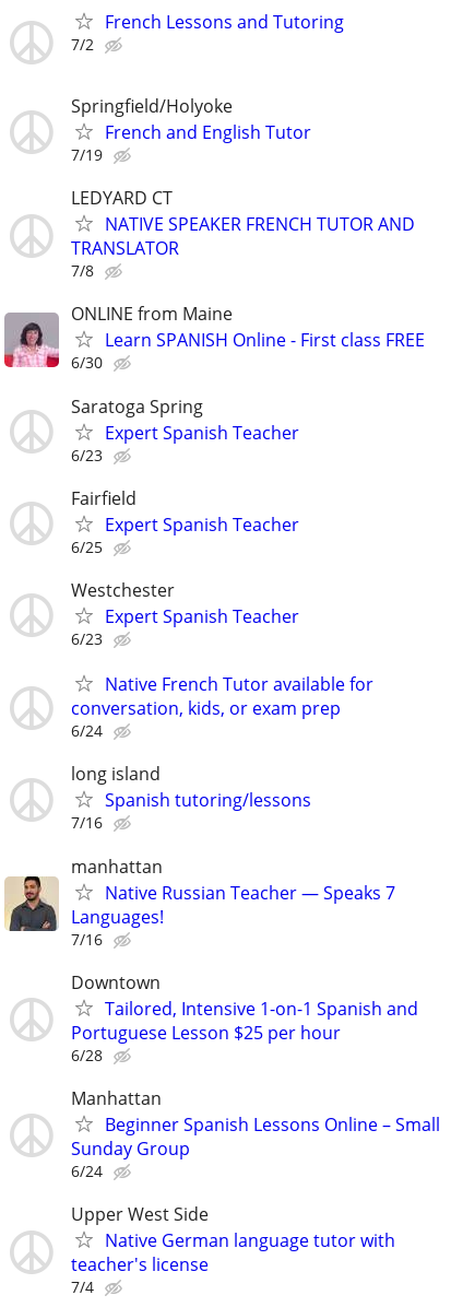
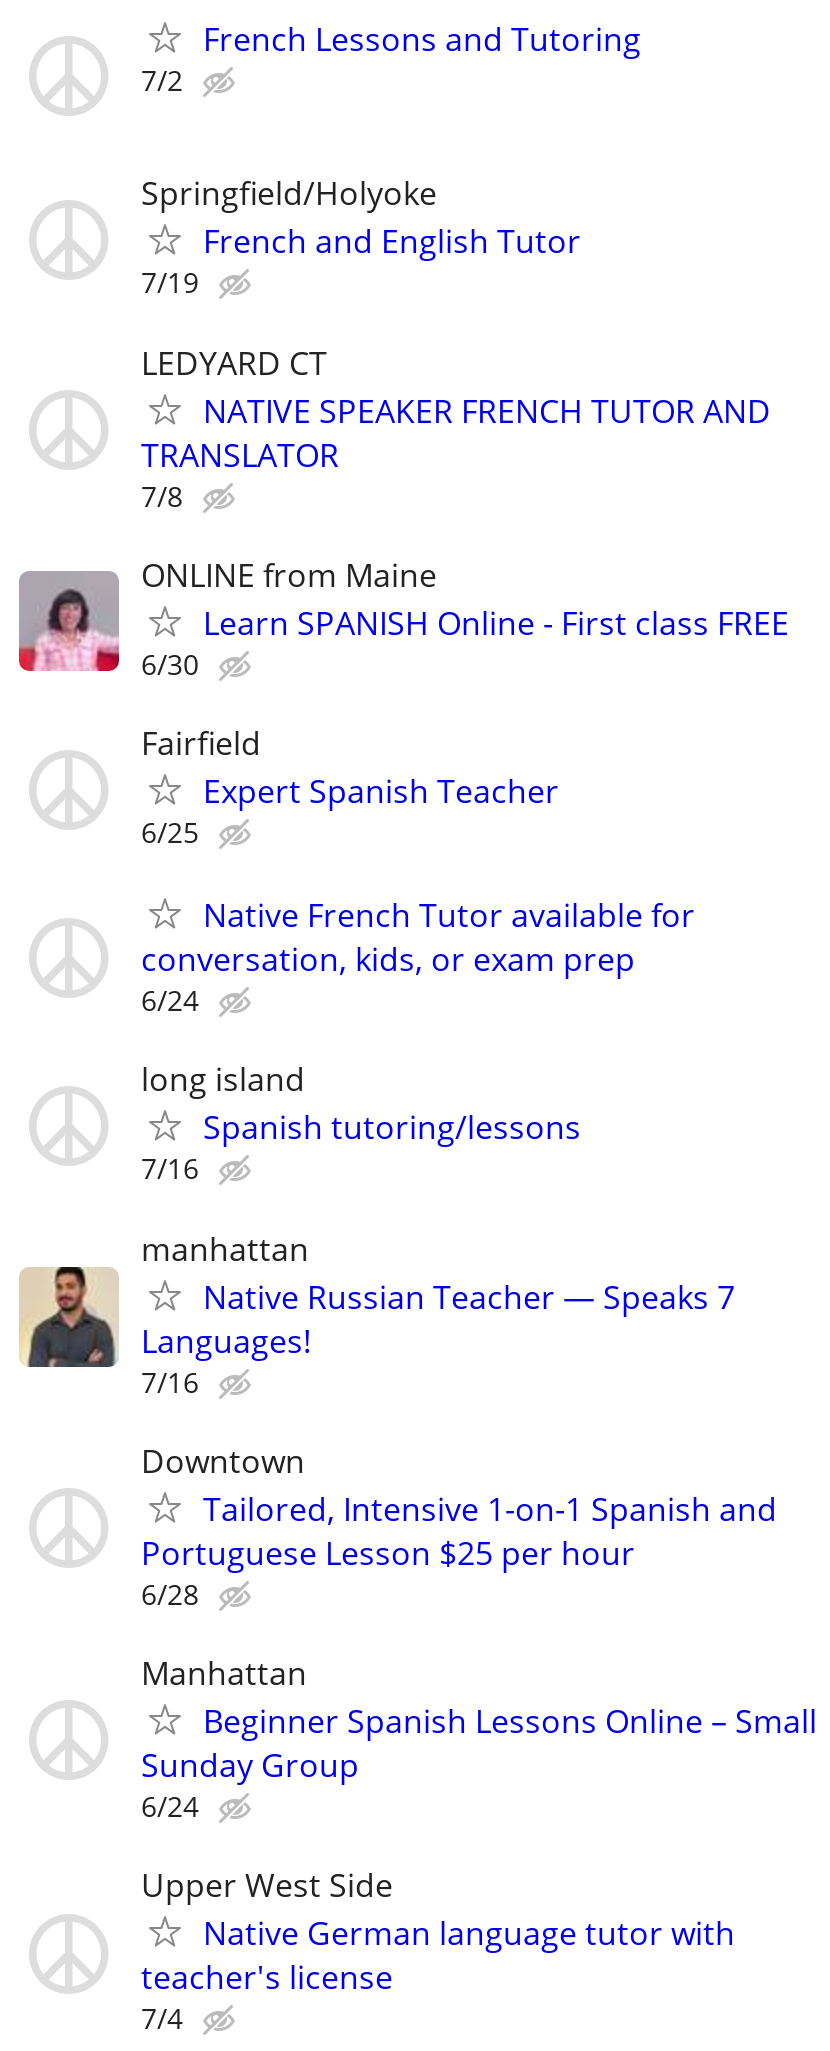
- Saratoga Spring
- Expert Spanish Teacher
- 6/23

- Westchester
- Expert Spanish Teacher
- 6/23
